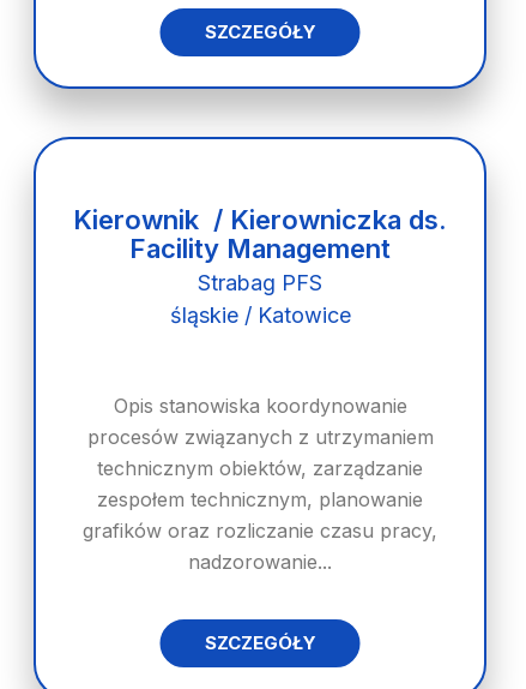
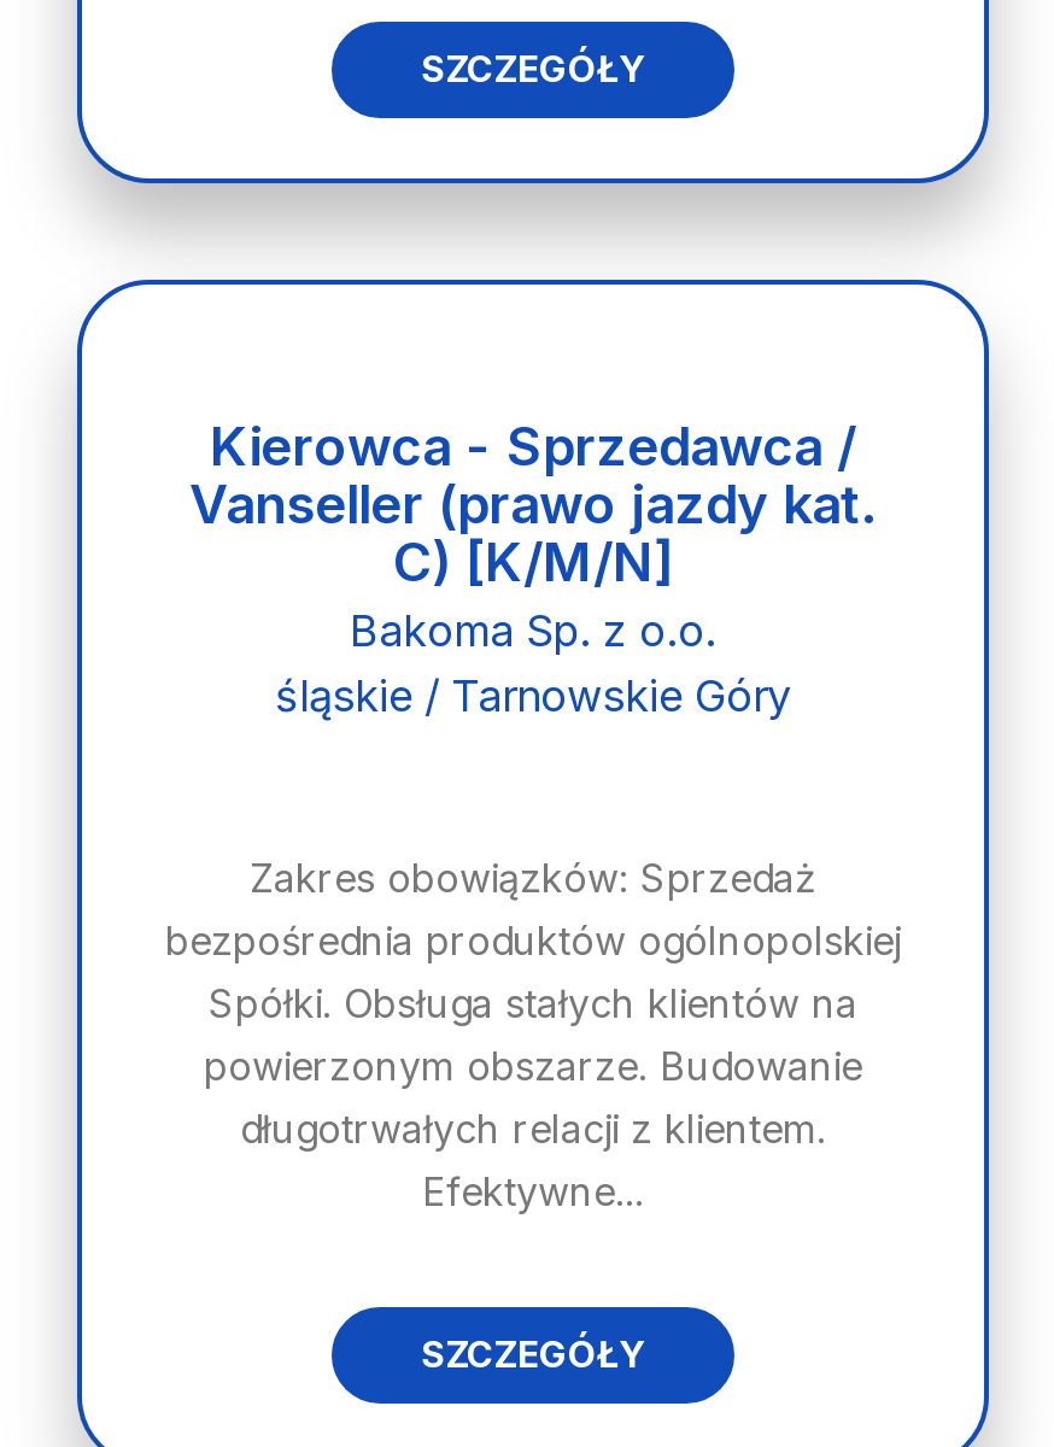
- Kierownik / Kierowniczka ds.
- Facility Management
- Strabag PFS
- śląskie / Katowice
+ Kierowca - Sprzedawca /
+ Vanseller (prawo jazdy kat.
+ C) [K/M/N]
+ Bakoma Sp. z o.o.
+ śląskie / Tarnowskie Góry

- Opis stanowiska koordynowanie
- procesów związanych z utrzymaniem
- technicznym obiektów, zarządzanie
- zespołem technicznym, planowanie
- grafików oraz rozliczanie czasu pracy,
- nadzorowanie...
+ Zakres obowiązków: Sprzedaż
+ bezpośrednia produktów ogólnopolskiej
+ Spółki. Obsługa stałych klientów na
+ powierzonym obszarze. Budowanie
+ długotrwałych relacji z klientem.
+ Efektywne...
